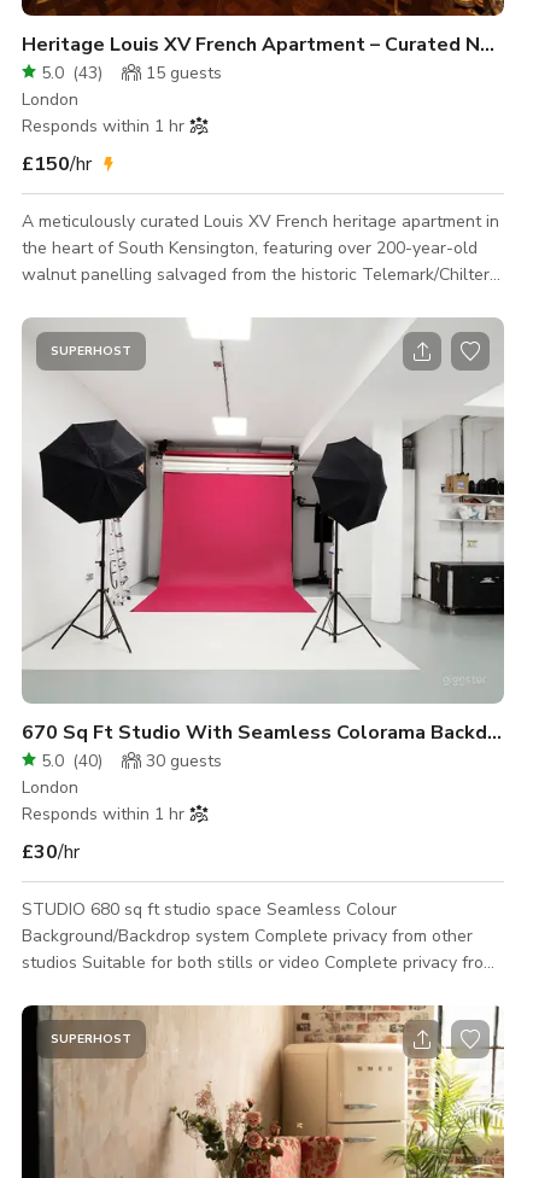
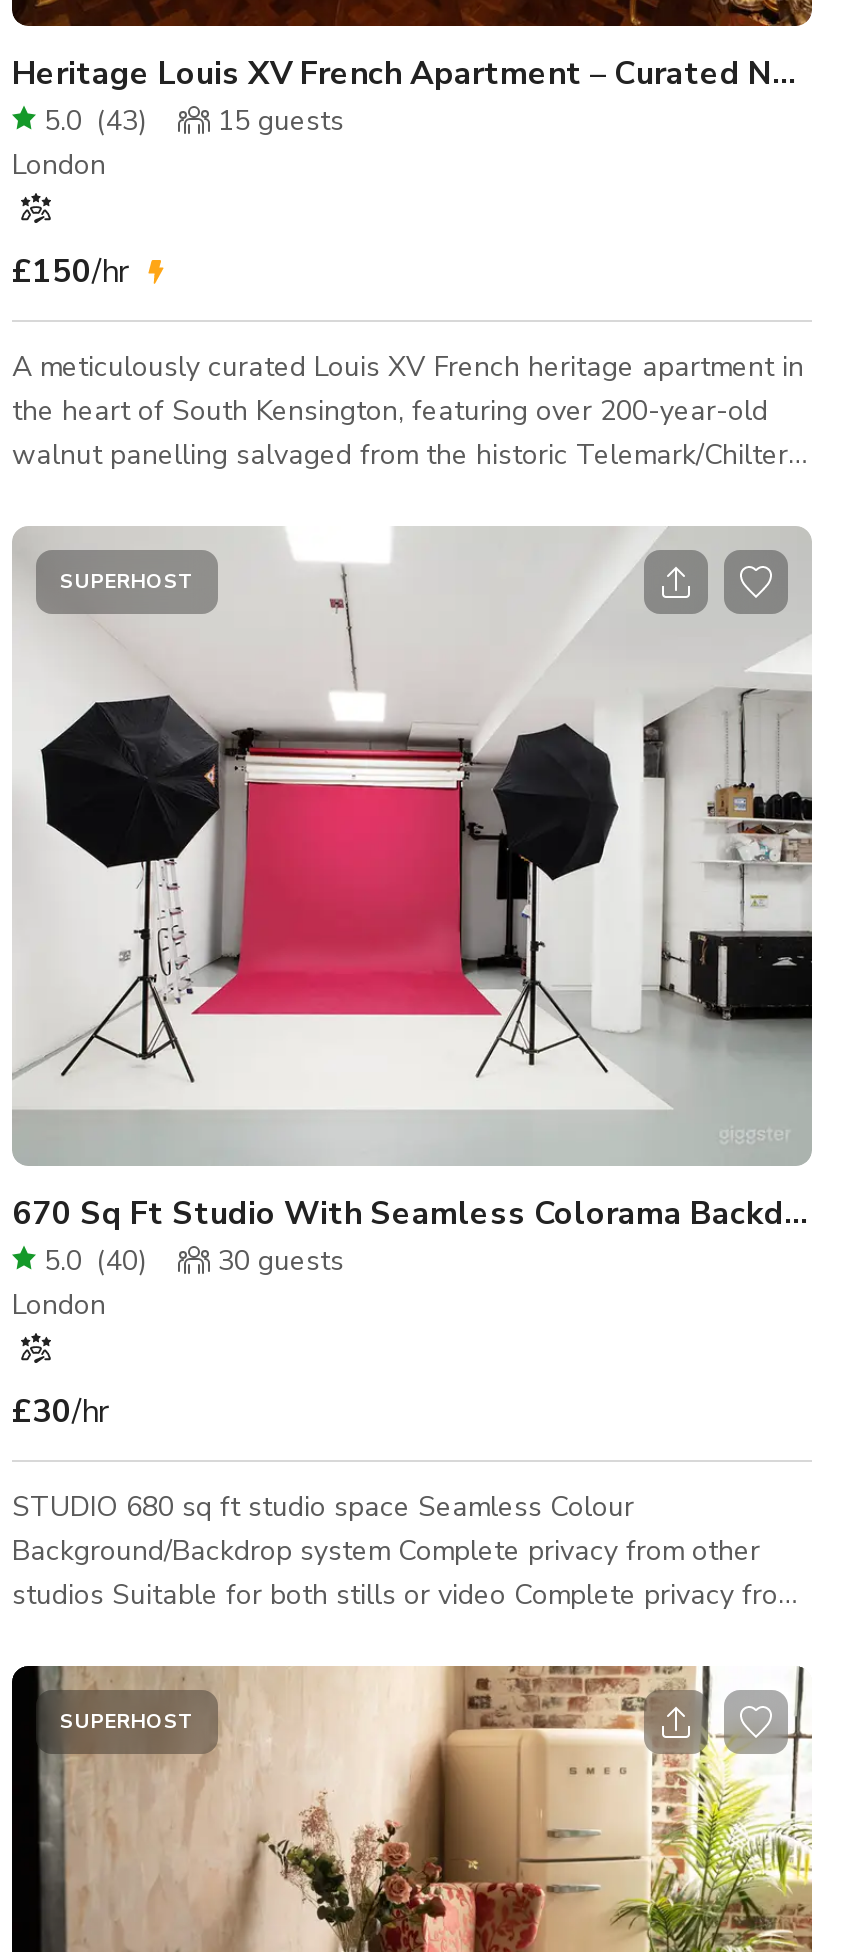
- Responds within 1 hr

- Responds within 1 hr
